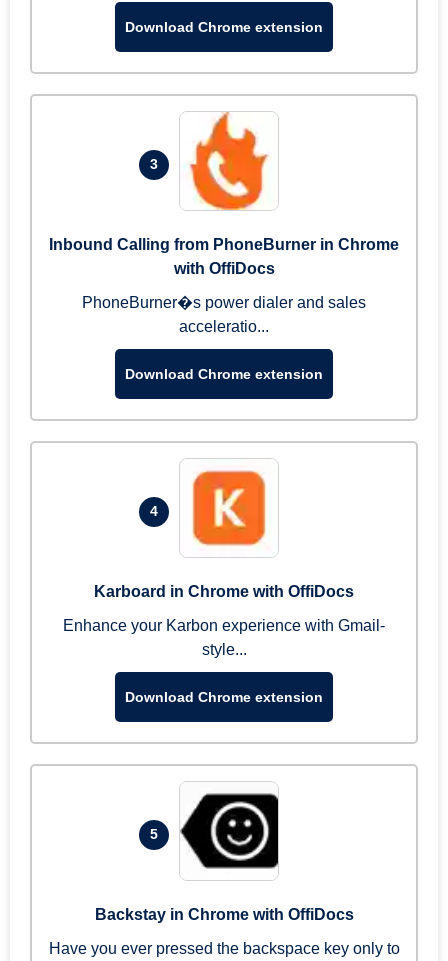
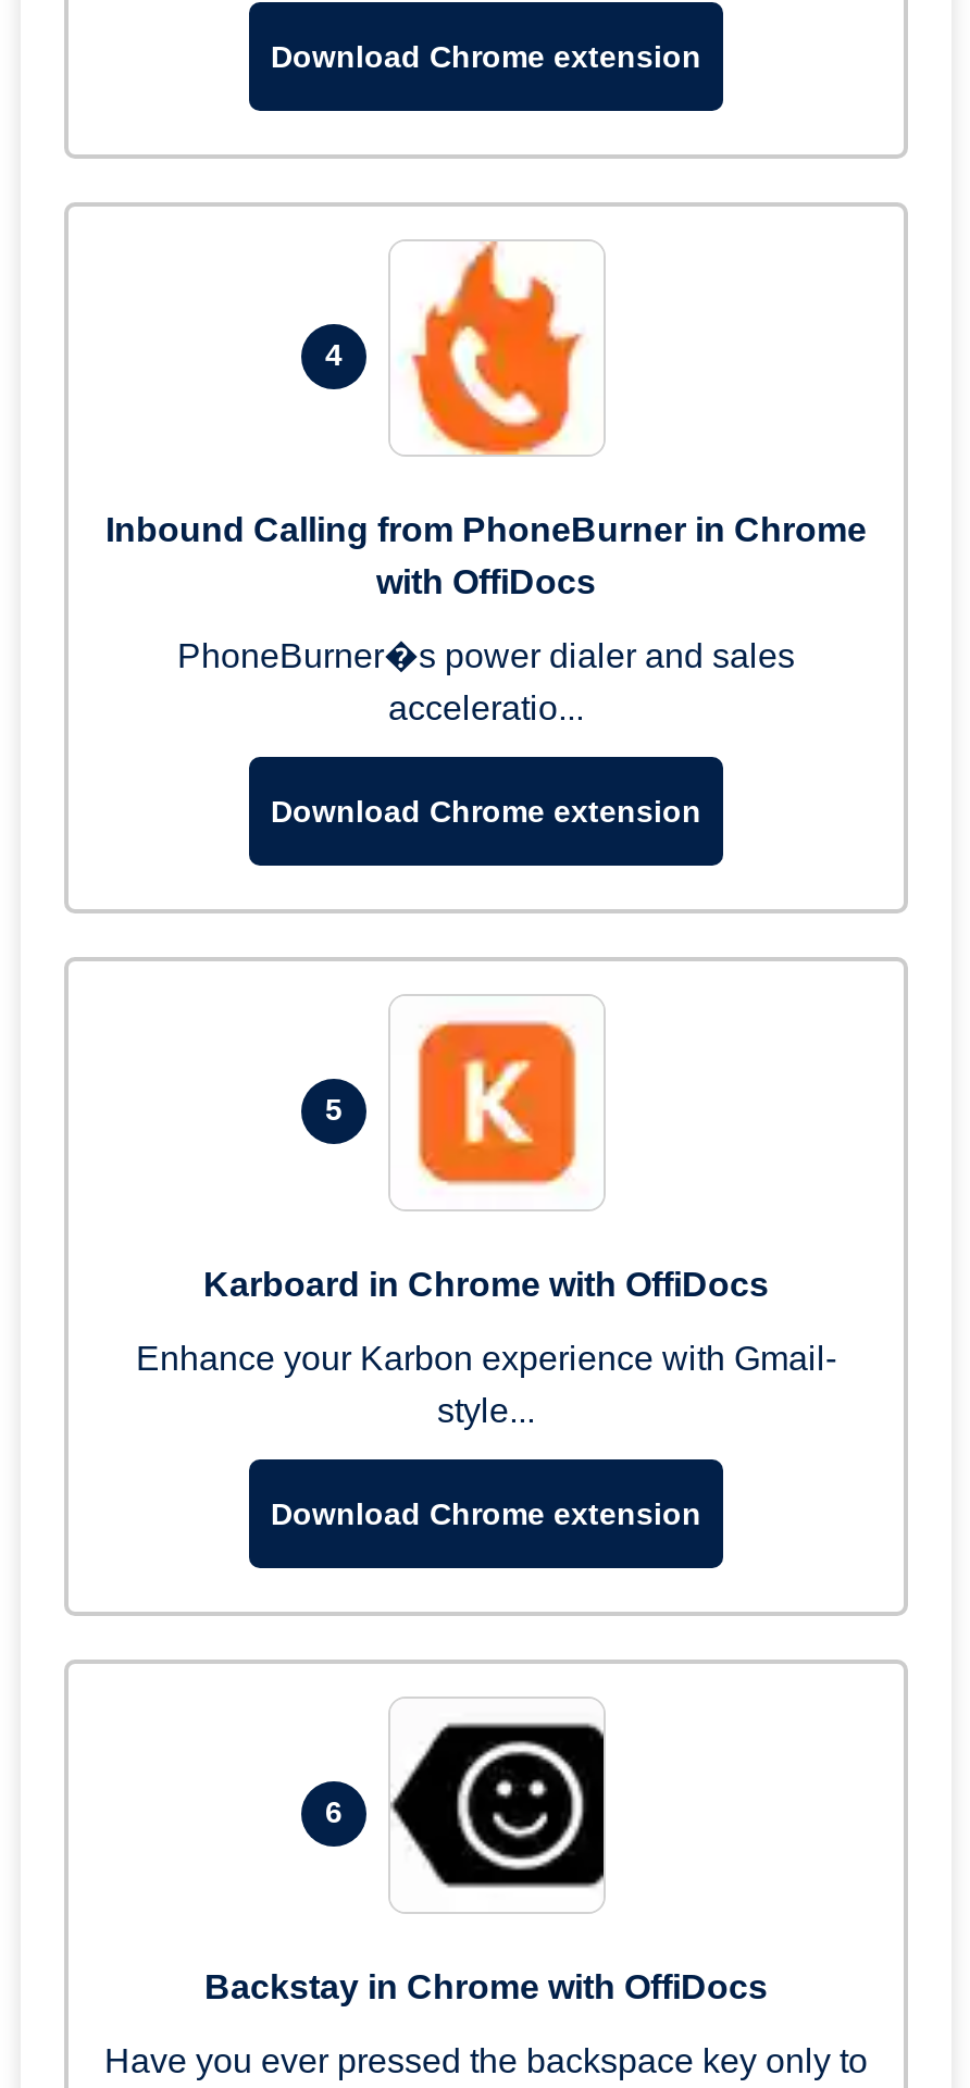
- 3
+ 4

- 4
+ 5

- 5
+ 6
